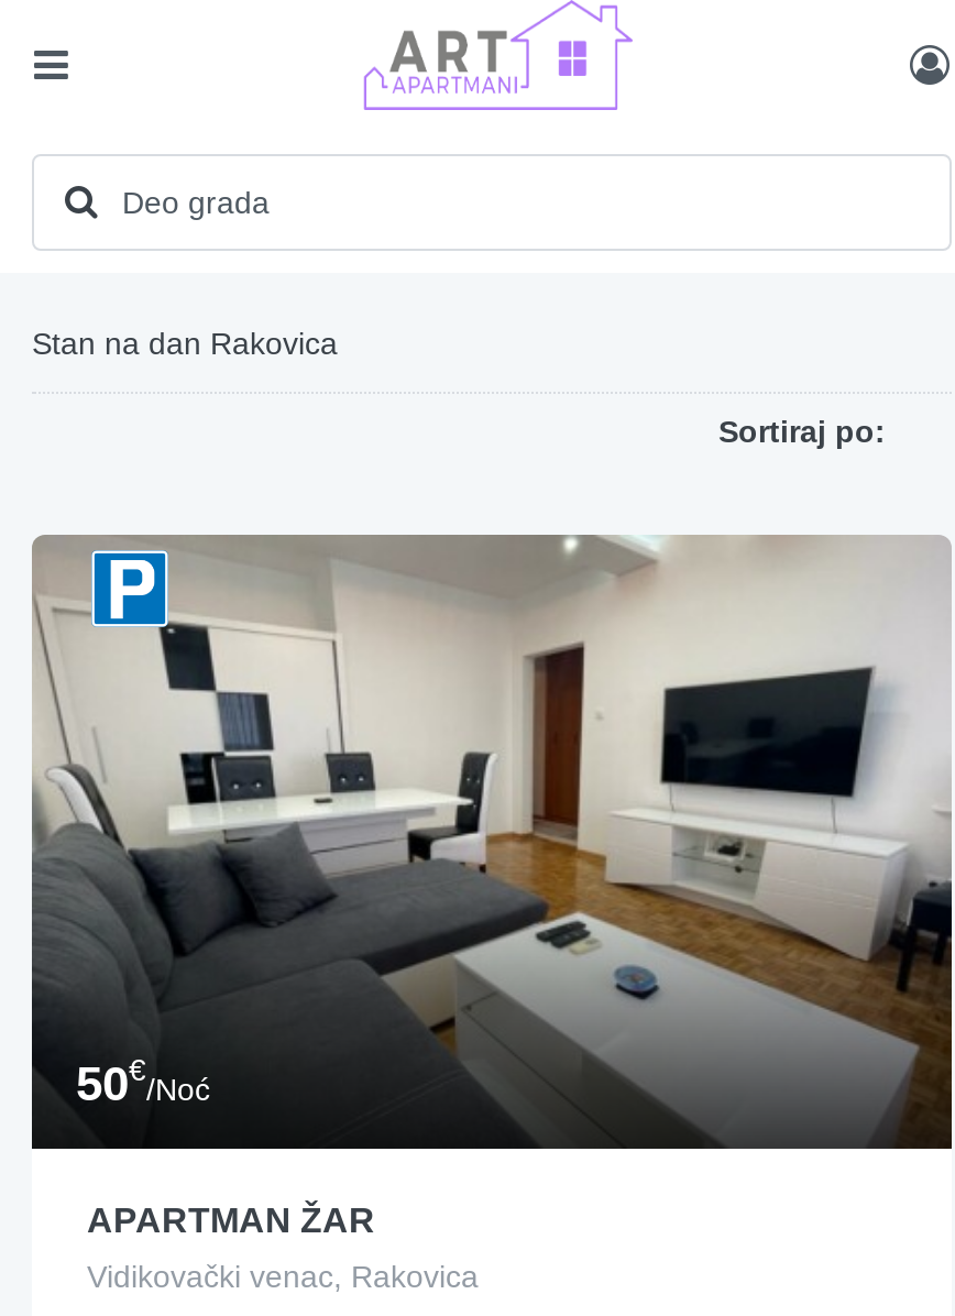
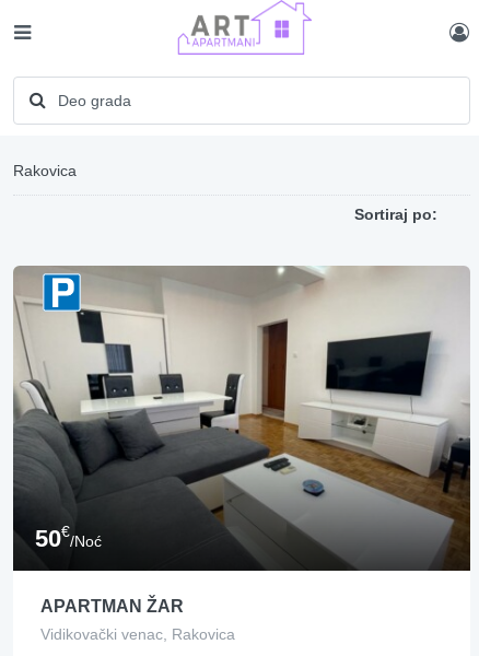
- Stan na dan Rakovica
+ Rakovica
